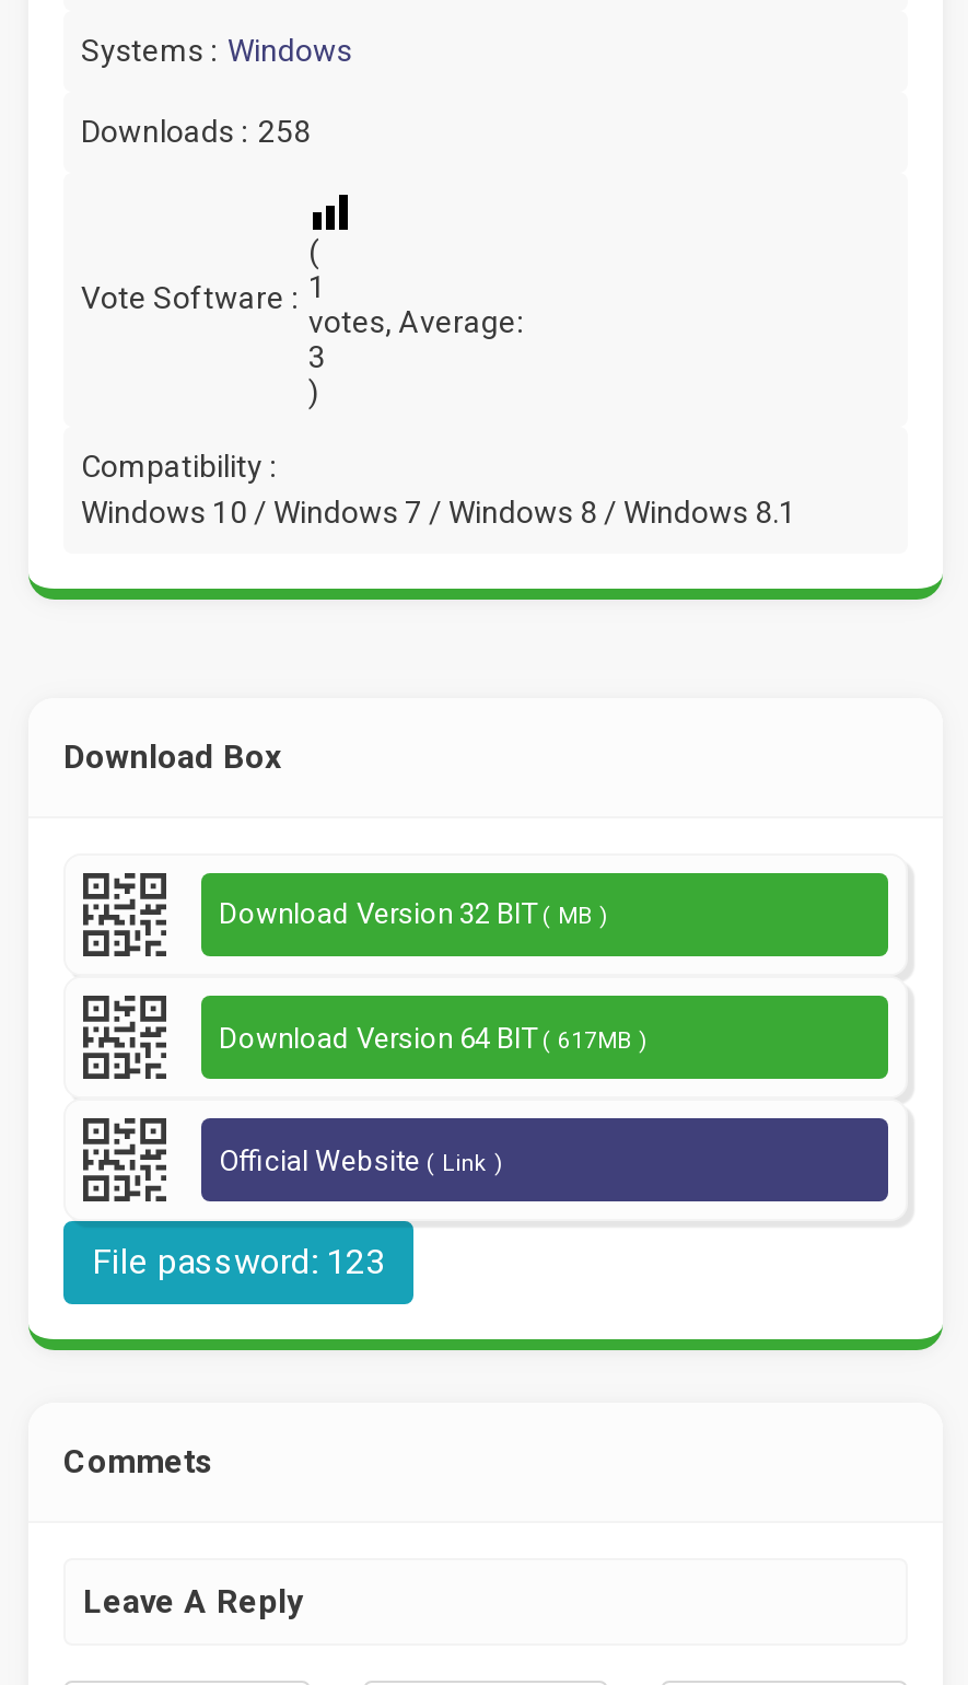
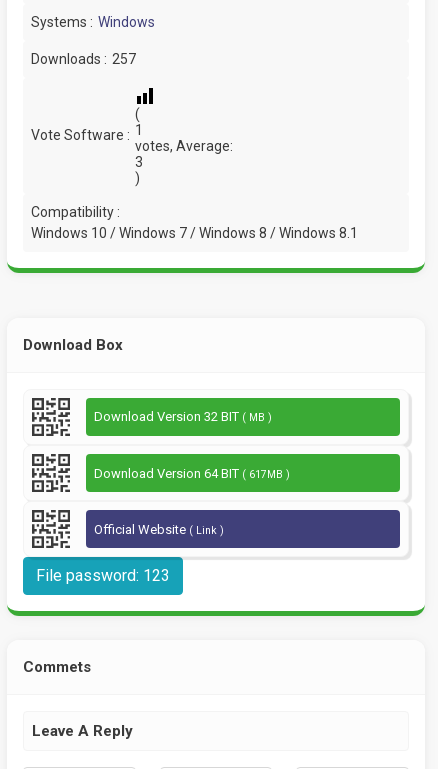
- Downloads : 258
+ Downloads : 257
